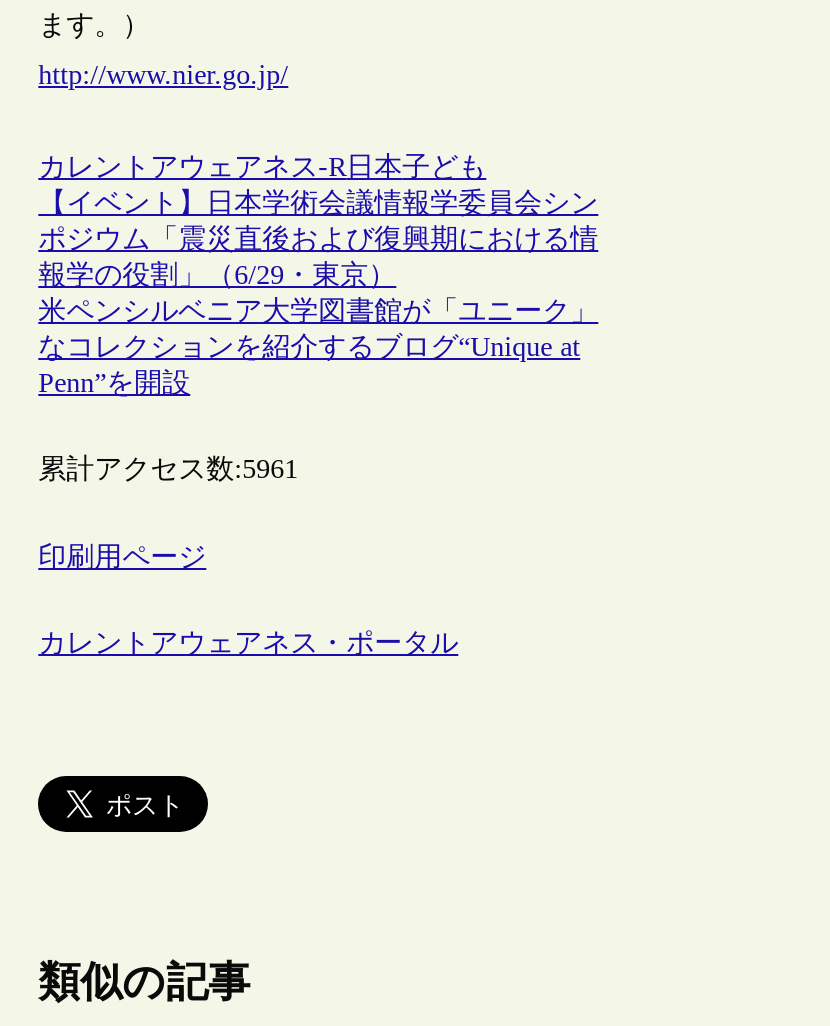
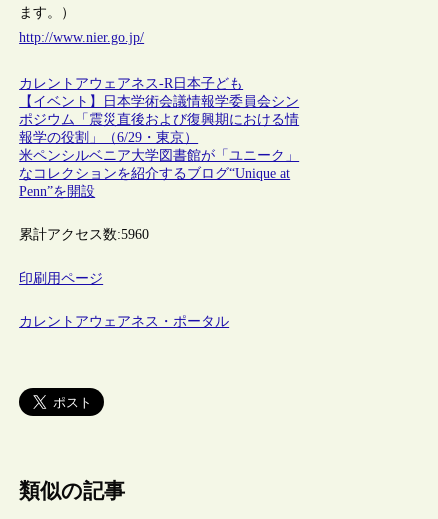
- 累計アクセス数:5961
+ 累計アクセス数:5960
